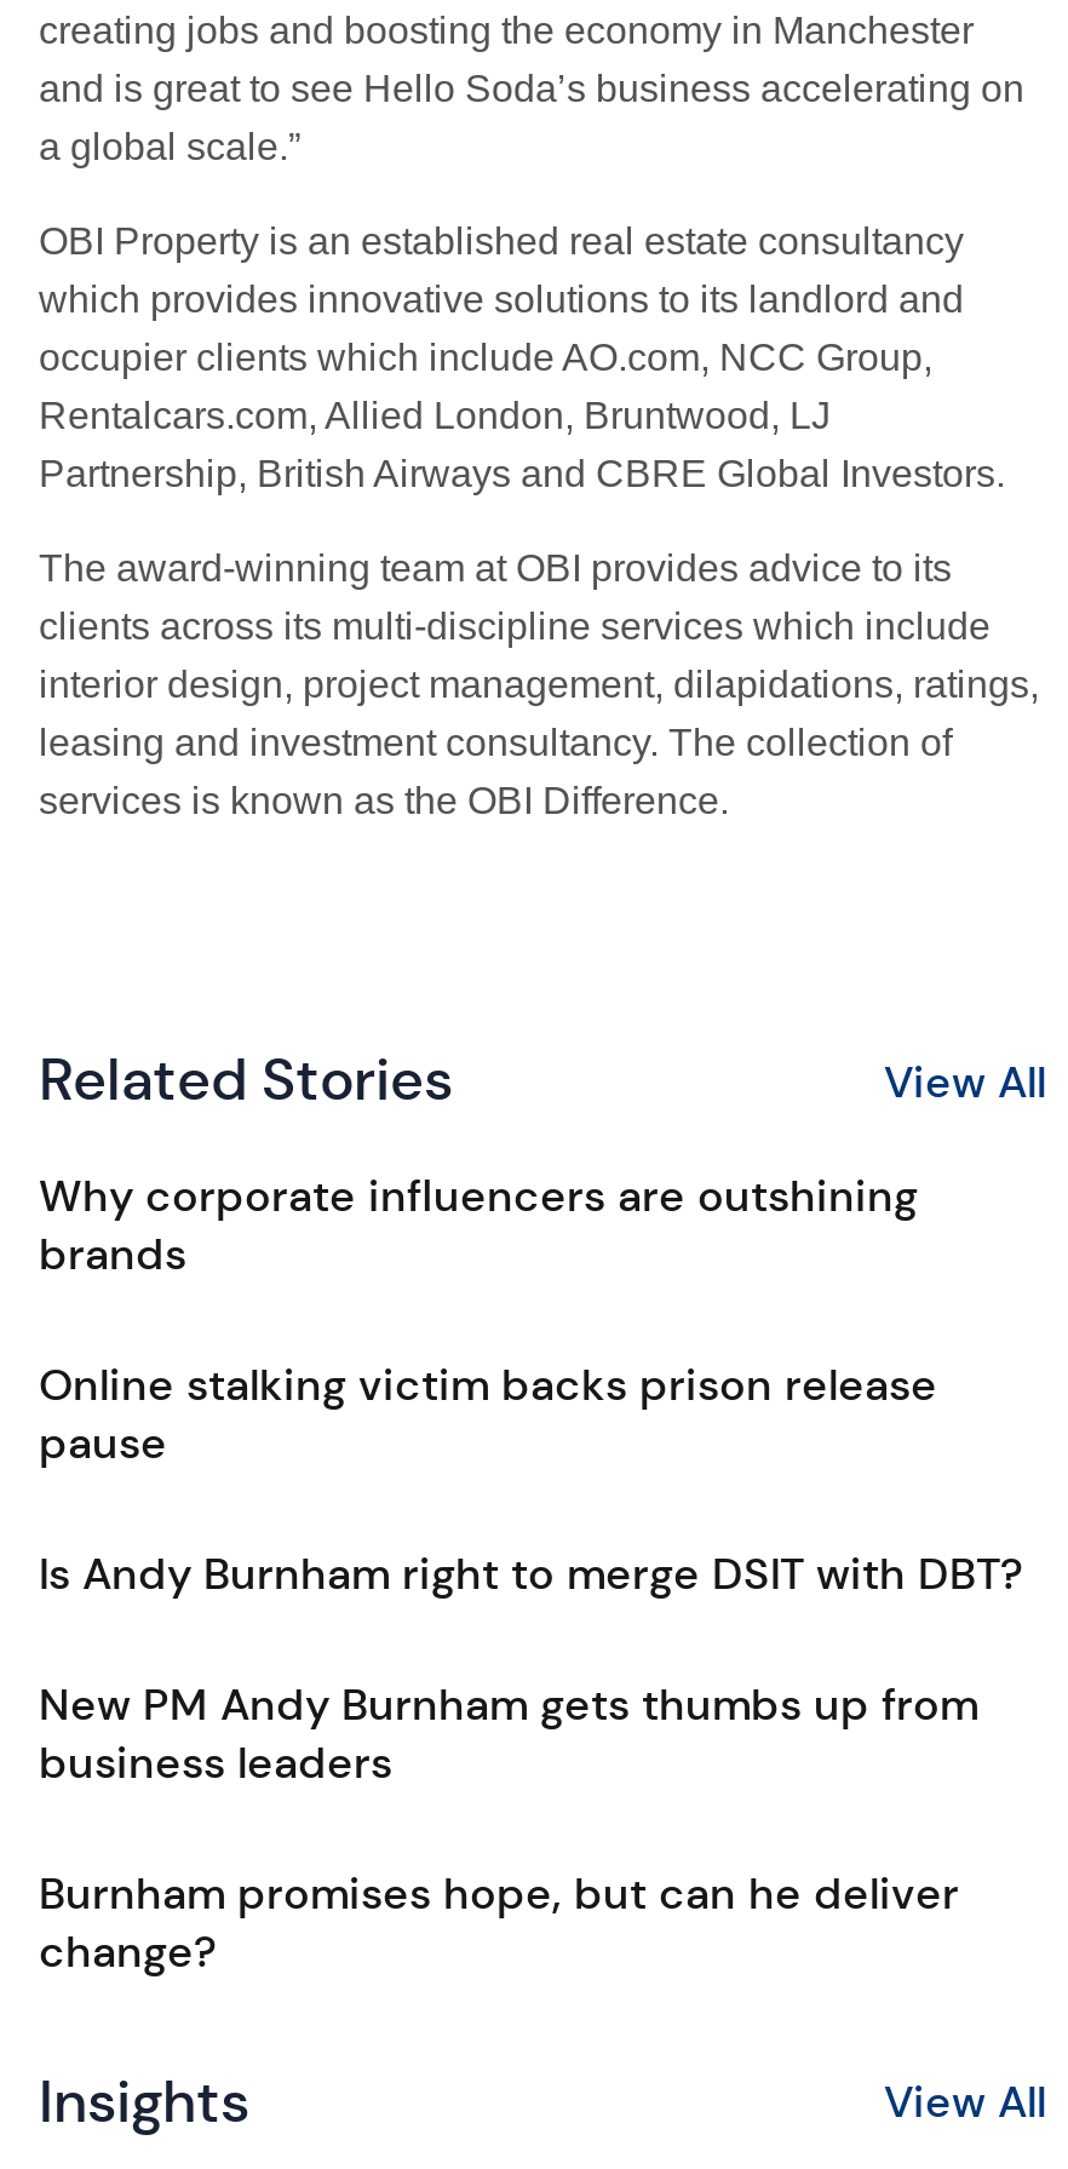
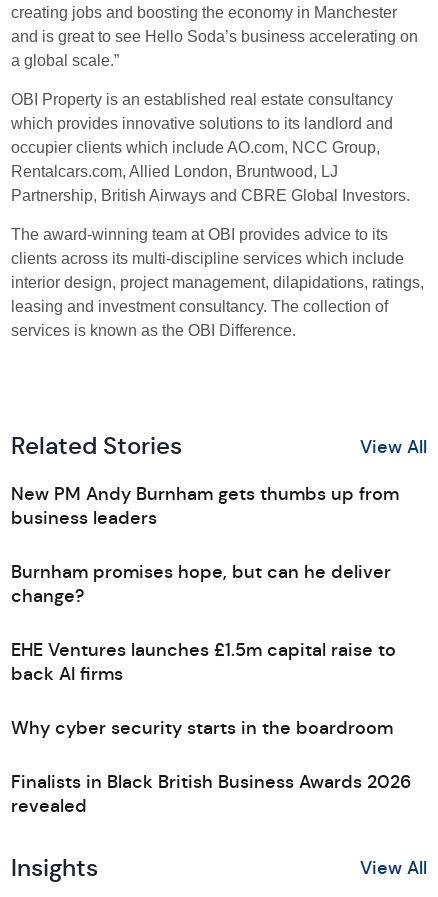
- Why corporate influencers are outshining
- brands
- Online stalking victim backs prison release
- pause
- Is Andy Burnham right to merge DSIT with DBT?

moved up: New PM Andy Burnham gets thumbs up from | business leaders | Burnham promises hope, but can he deliver | change?

+ EHE Ventures launches £1.5m capital raise to
+ back AI firms
+ Why cyber security starts in the boardroom
+ Finalists in Black British Business Awards 2026
+ revealed
